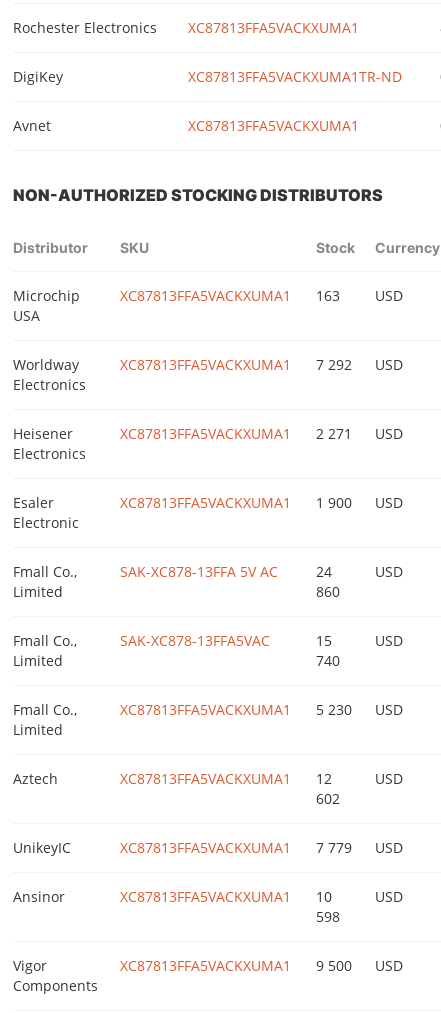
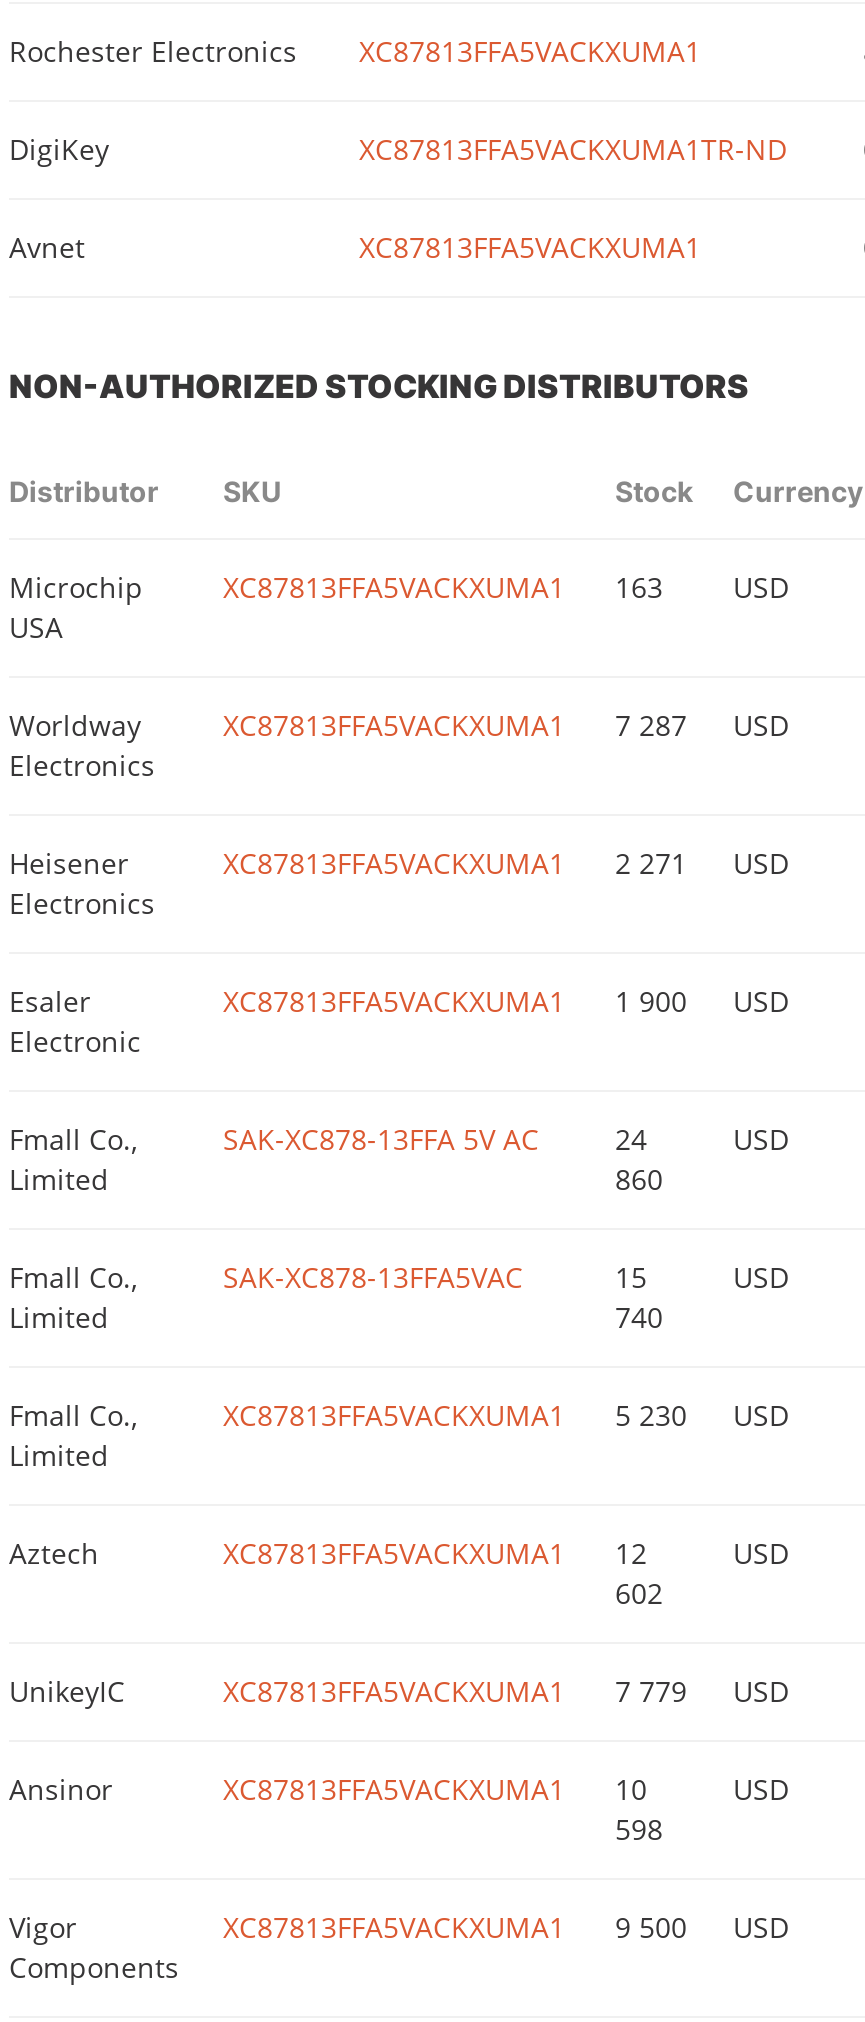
- XC87813FFA5VACKXUMA1 7 292 USD
+ XC87813FFA5VACKXUMA1 7 287 USD
